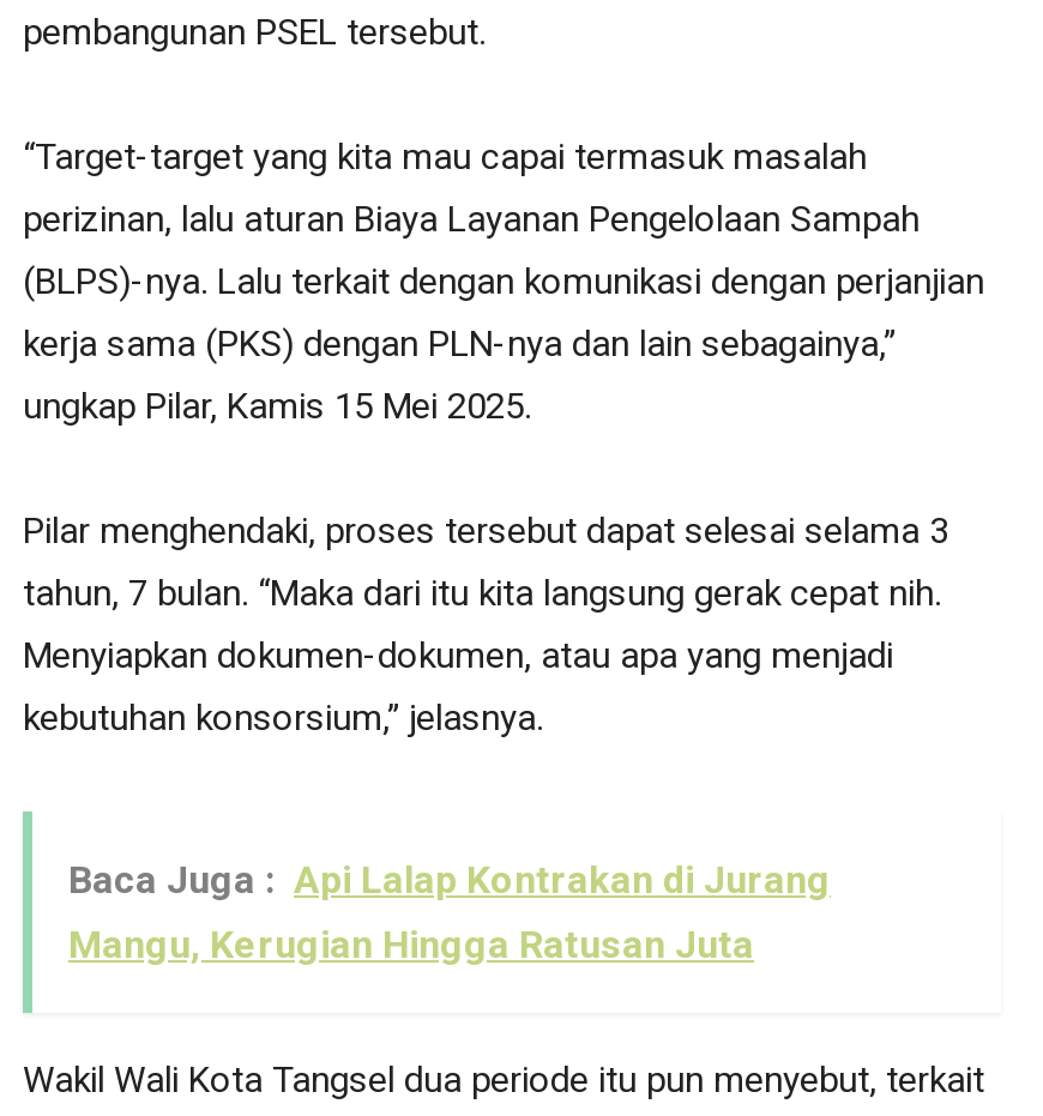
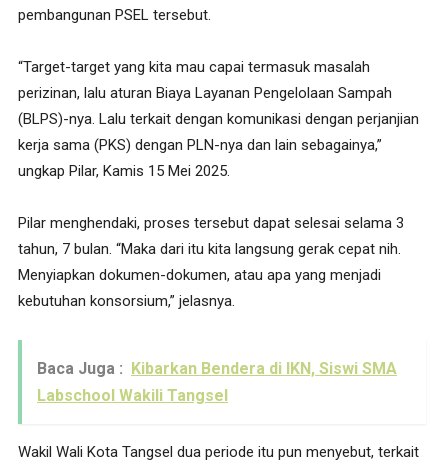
- Baca Juga : Api Lalap Kontrakan di Jurang
- Mangu, Kerugian Hingga Ratusan Juta
+ Baca Juga : Kibarkan Bendera di IKN, Siswi SMA
+ Labschool Wakili Tangsel
